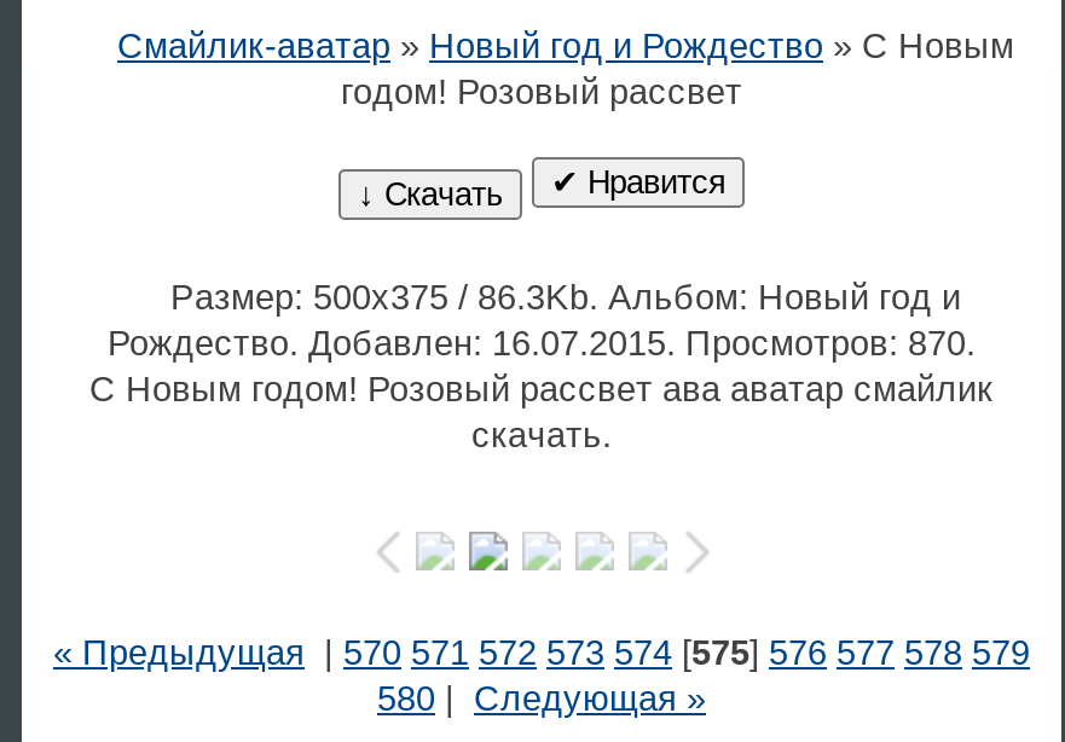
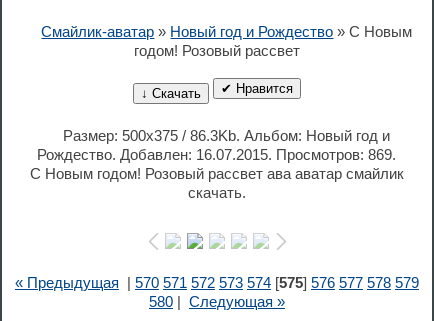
- Рождество. Добавлен: 16.07.2015. Просмотров: 870.
+ Рождество. Добавлен: 16.07.2015. Просмотров: 869.
